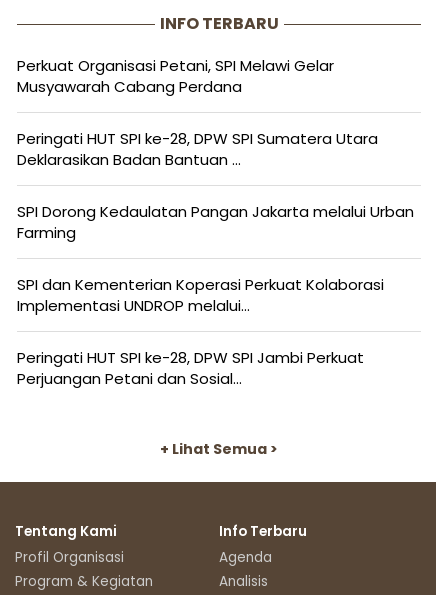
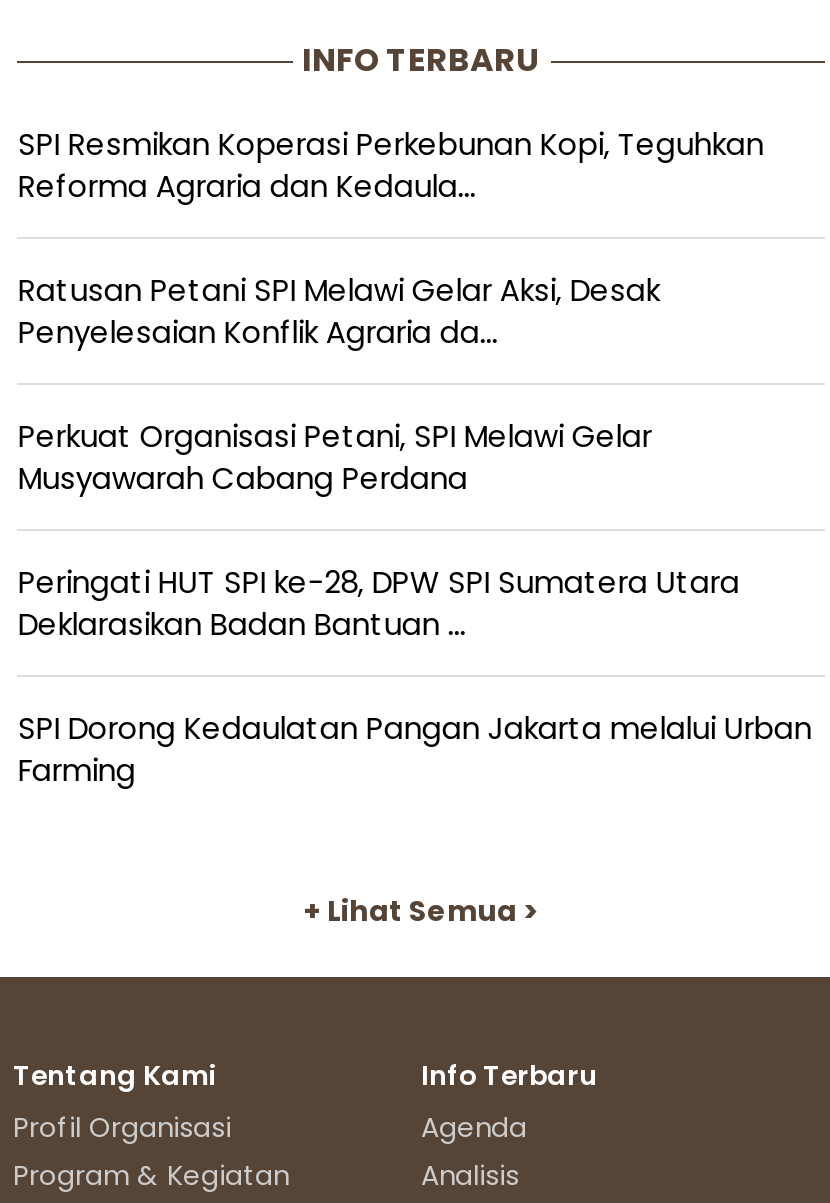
+ SPI Resmikan Koperasi Perkebunan Kopi, Teguhkan
+ Reforma Agraria dan Kedaula...
+ Ratusan Petani SPI Melawi Gelar Aksi, Desak
+ Penyelesaian Konflik Agraria da...

moved down: Perkuat Organisasi Petani, SPI Melawi Gelar | Musyawarah Cabang Perdana | Peringati HUT SPI ke-28, DPW SPI Sumatera Utara | Deklarasikan Badan Bantuan ... | SPI Dorong Kedaulatan Pangan Jakarta melalui Urban | Farming

- SPI dan Kementerian Koperasi Perkuat Kolaborasi
- Implementasi UNDROP melalui...
- Peringati HUT SPI ke-28, DPW SPI Jambi Perkuat
- Perjuangan Petani dan Sosial...
